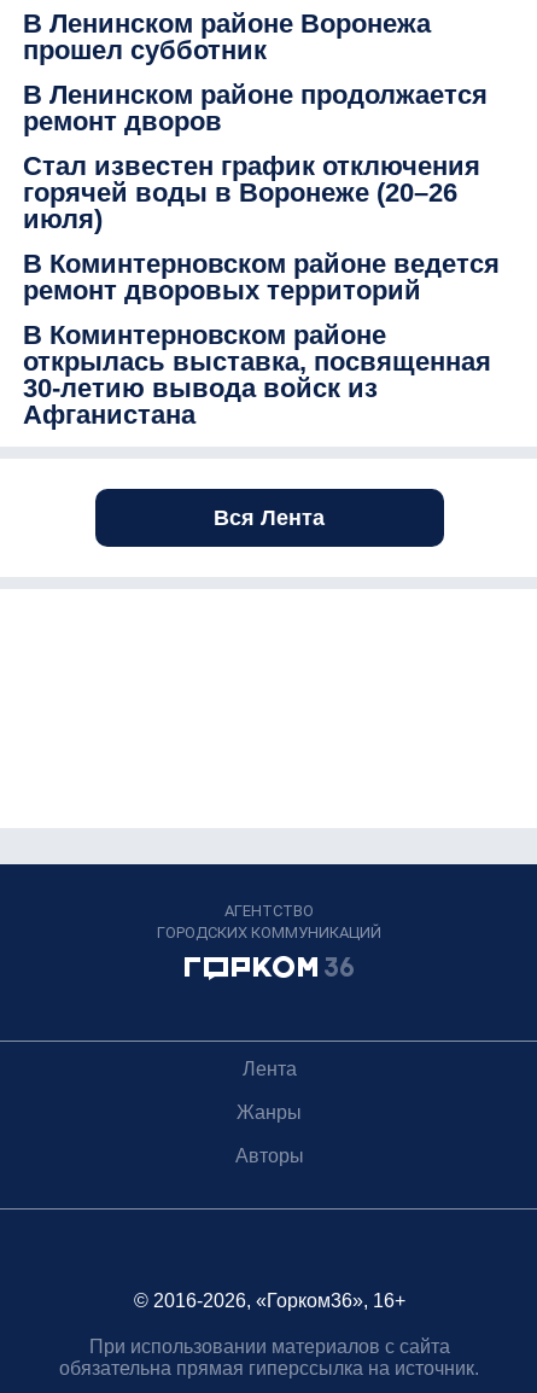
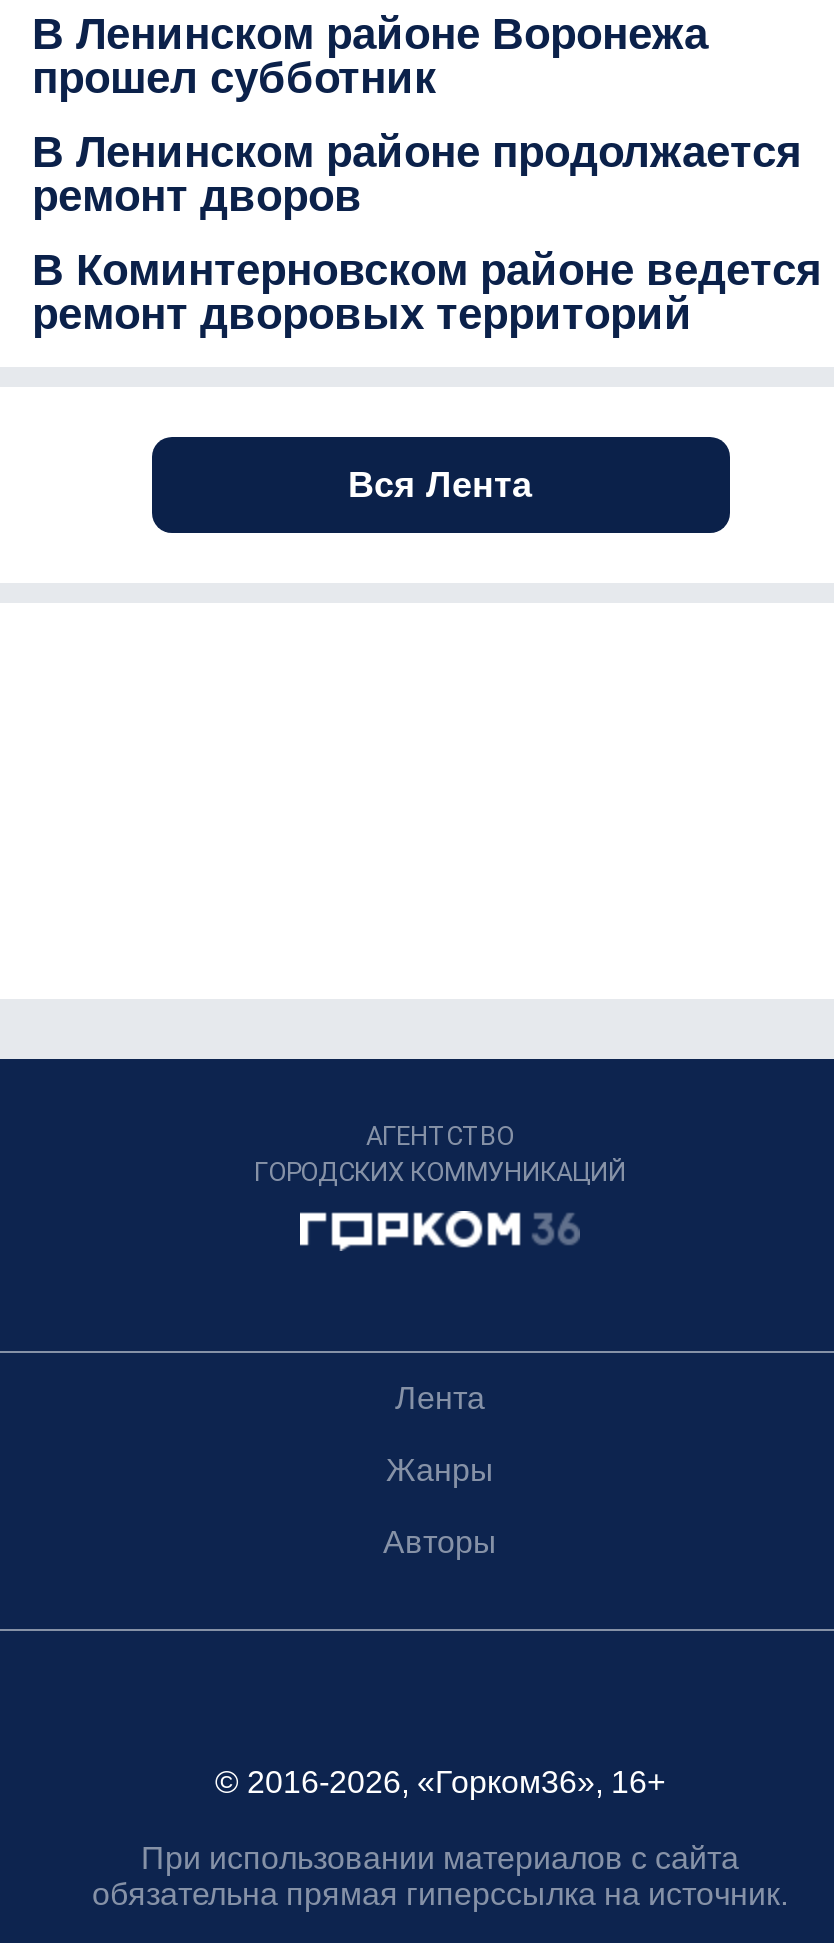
- Стал известен график отключения
- горячей воды в Воронеже (20–26
- июля)

- В Коминтерновском районе
- открылась выставка, посвященная
- 30-летию вывода войск из
- Афганистана
